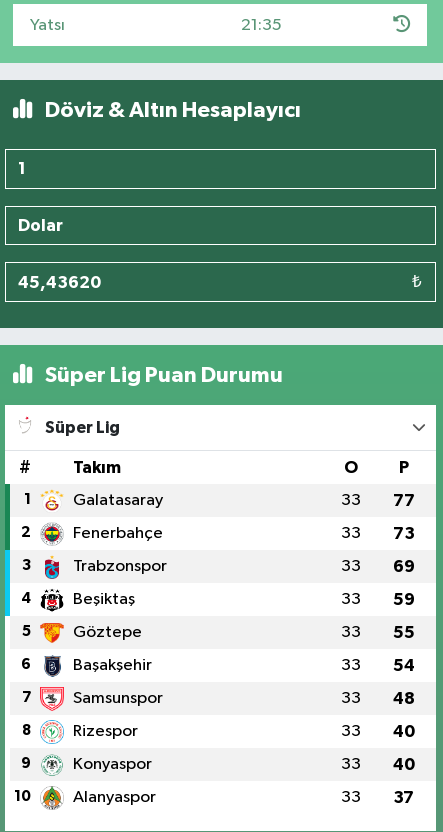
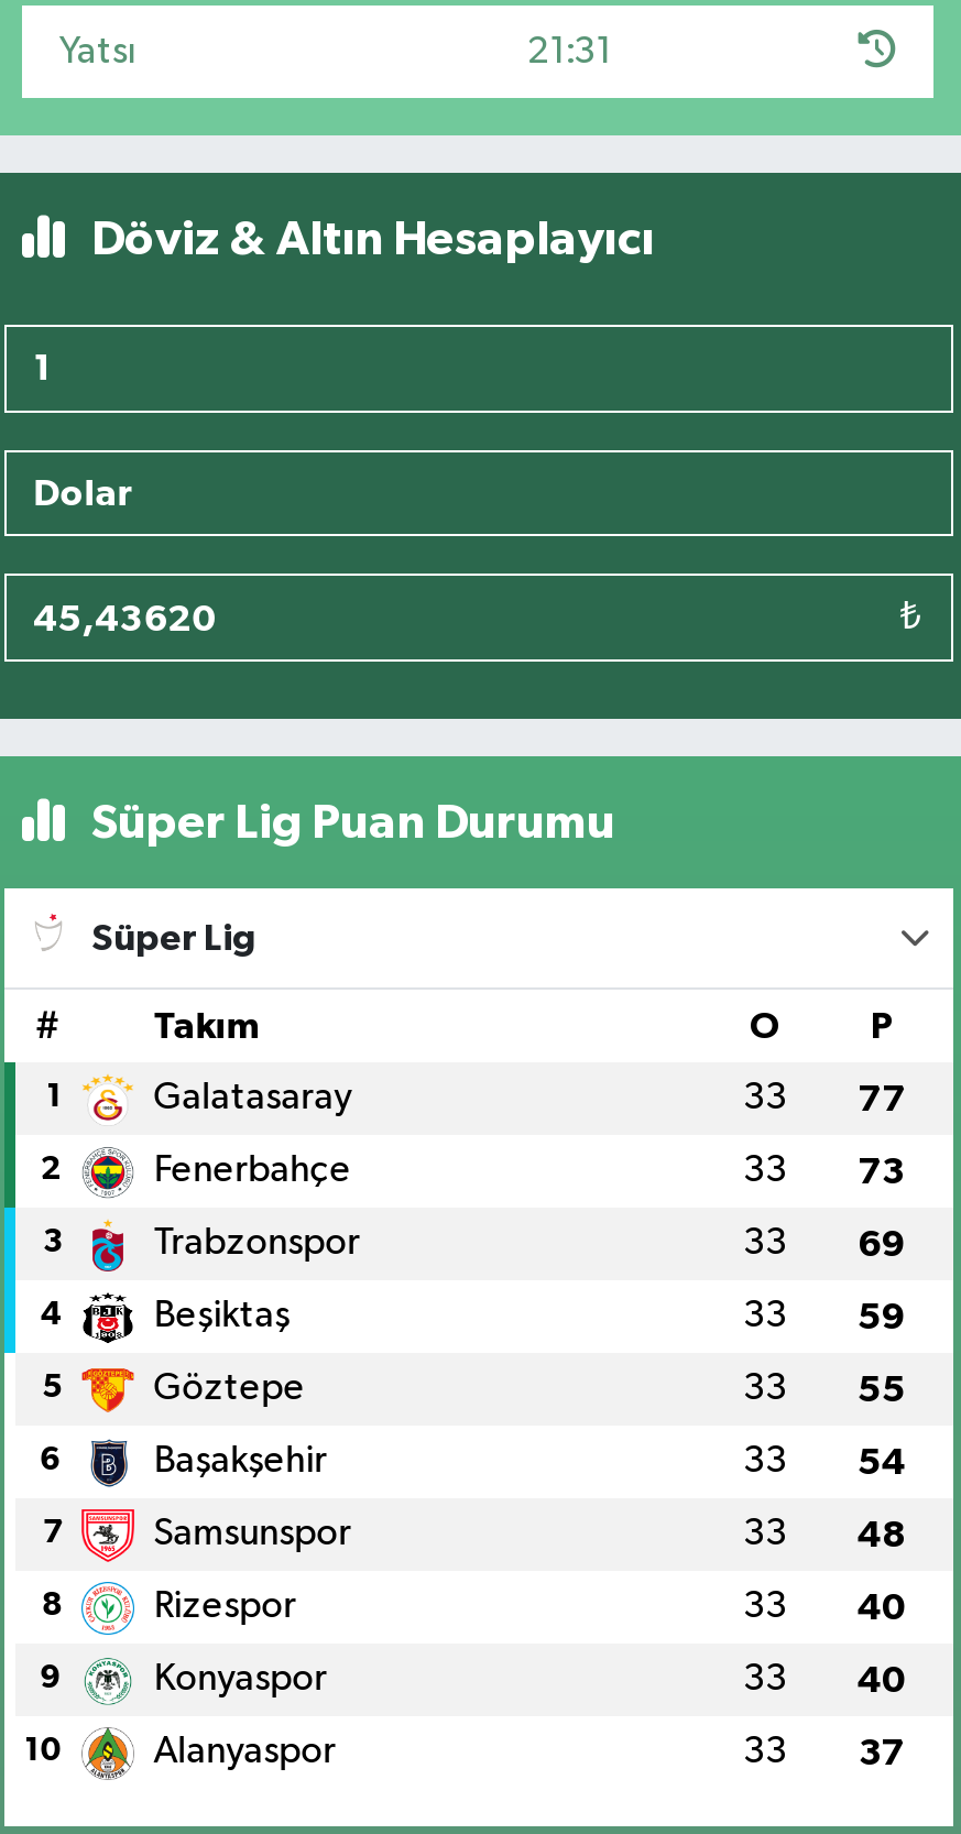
- 21:35
+ 21:31
